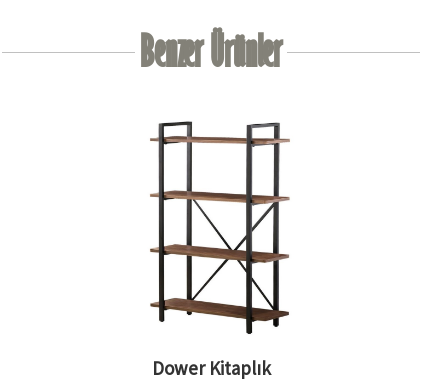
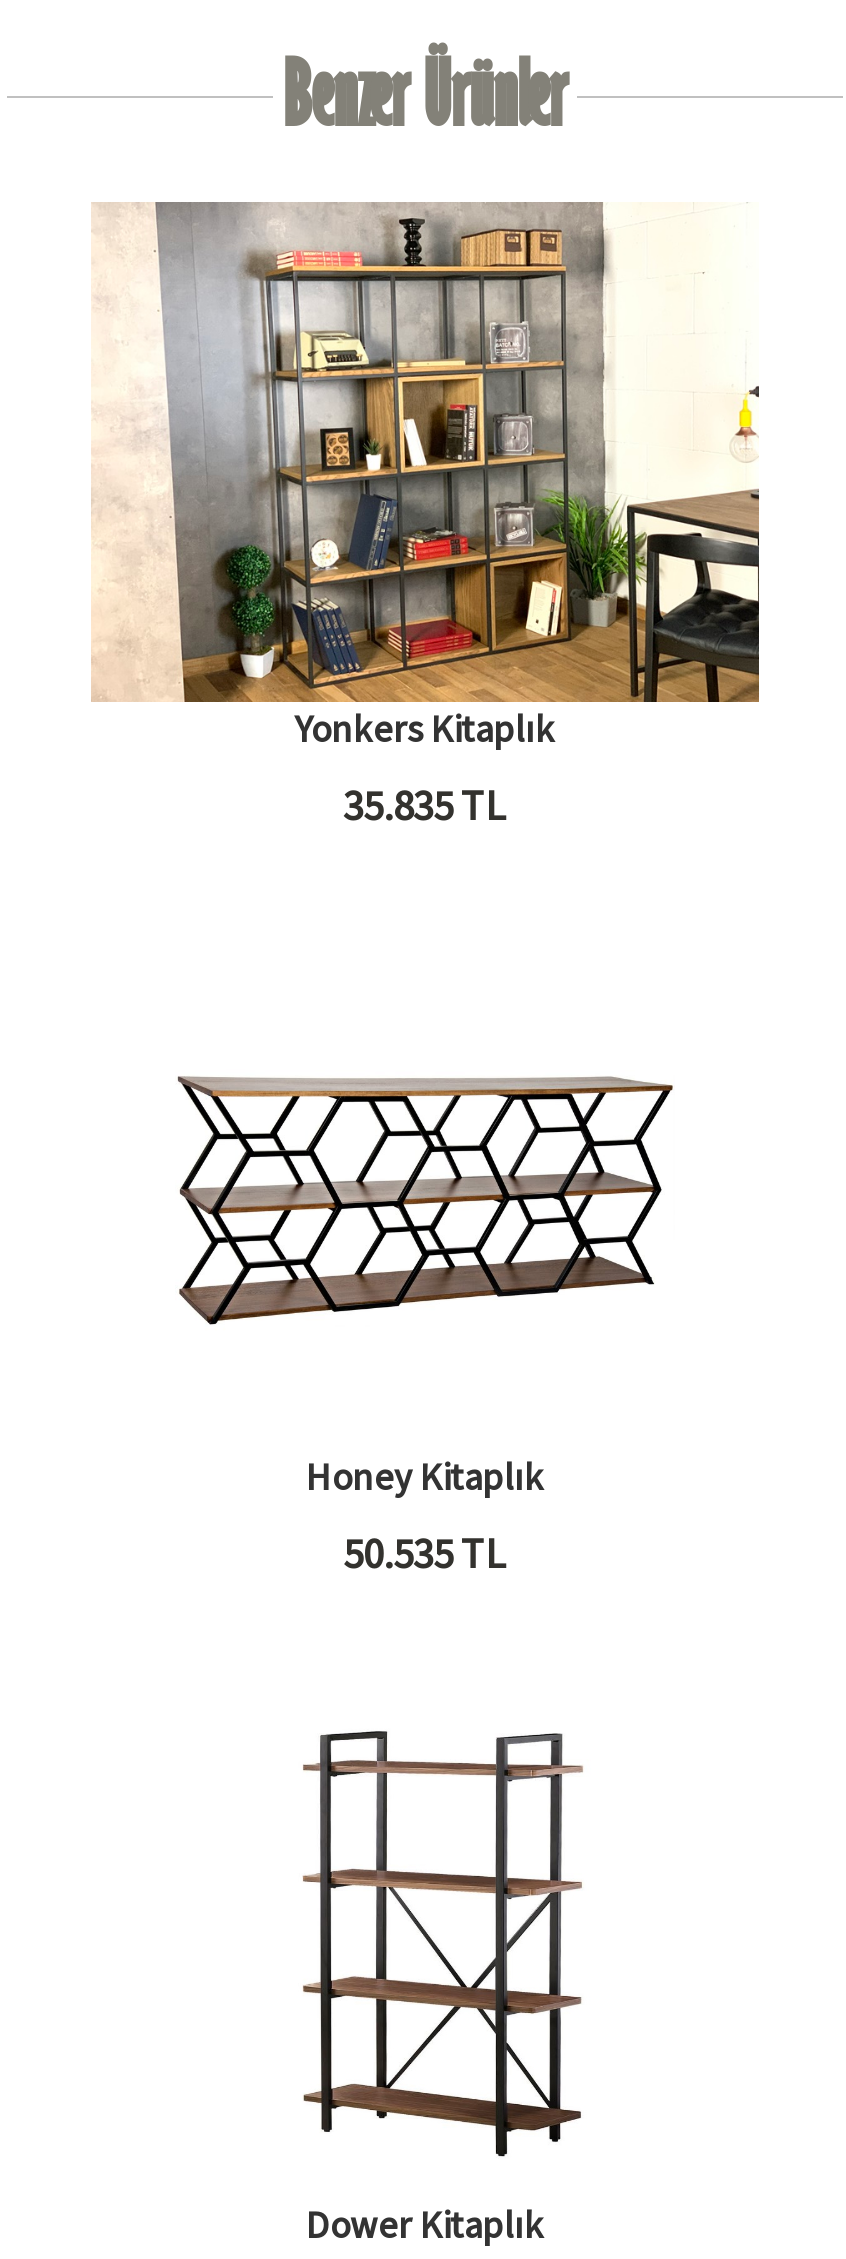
+ [image]
+ Yonkers Kitaplık
+ 35.835TL

+ [image]

+ Honey Kitaplık
+ 50.535TL
